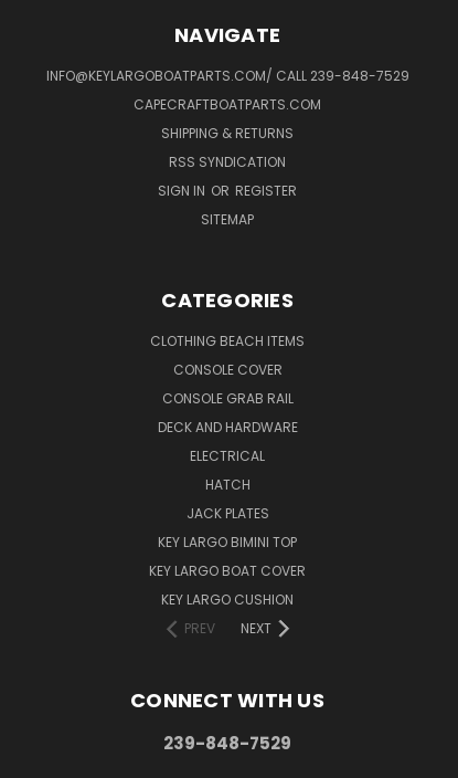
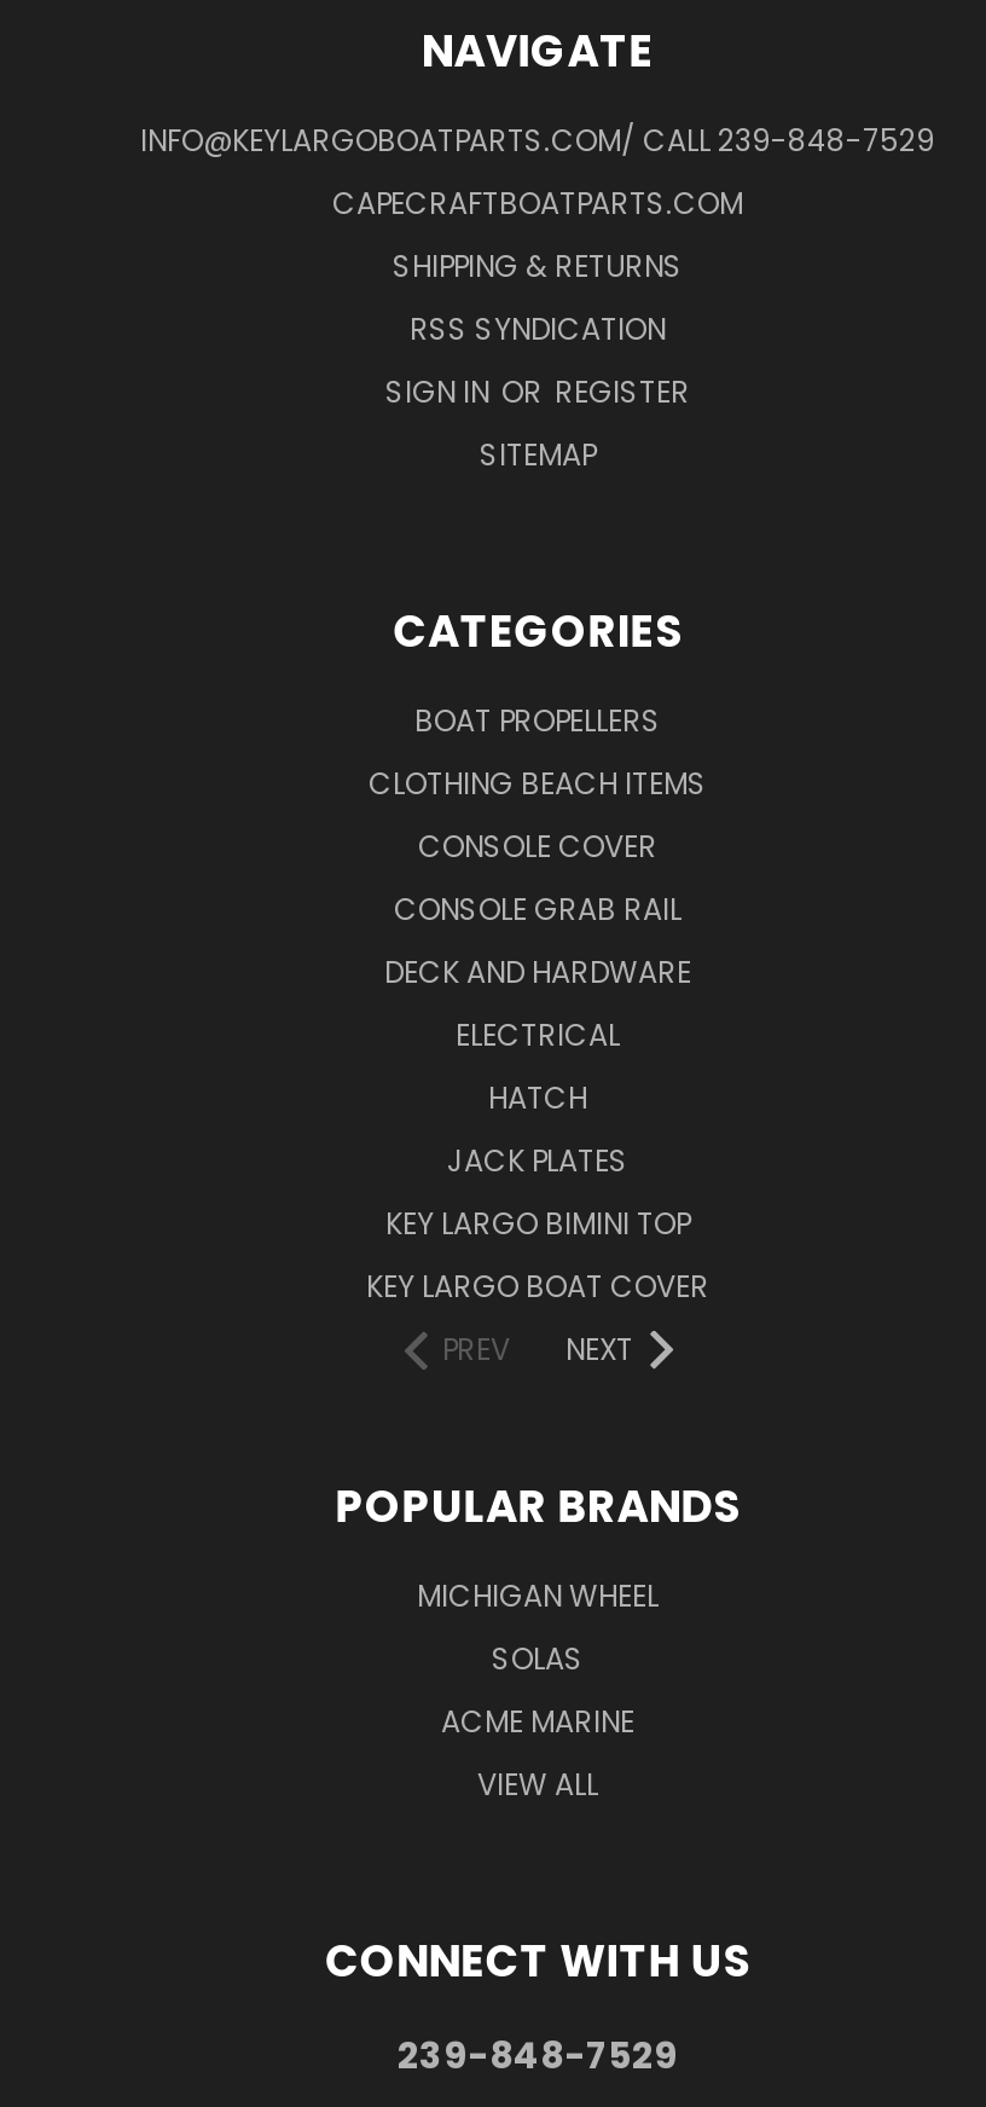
+ BOAT PROPELLERS

- KEY LARGO CUSHION

+ POPULAR BRANDS
+ MICHIGAN WHEEL
+ SOLAS
+ ACME MARINE
+ VIEW ALL
